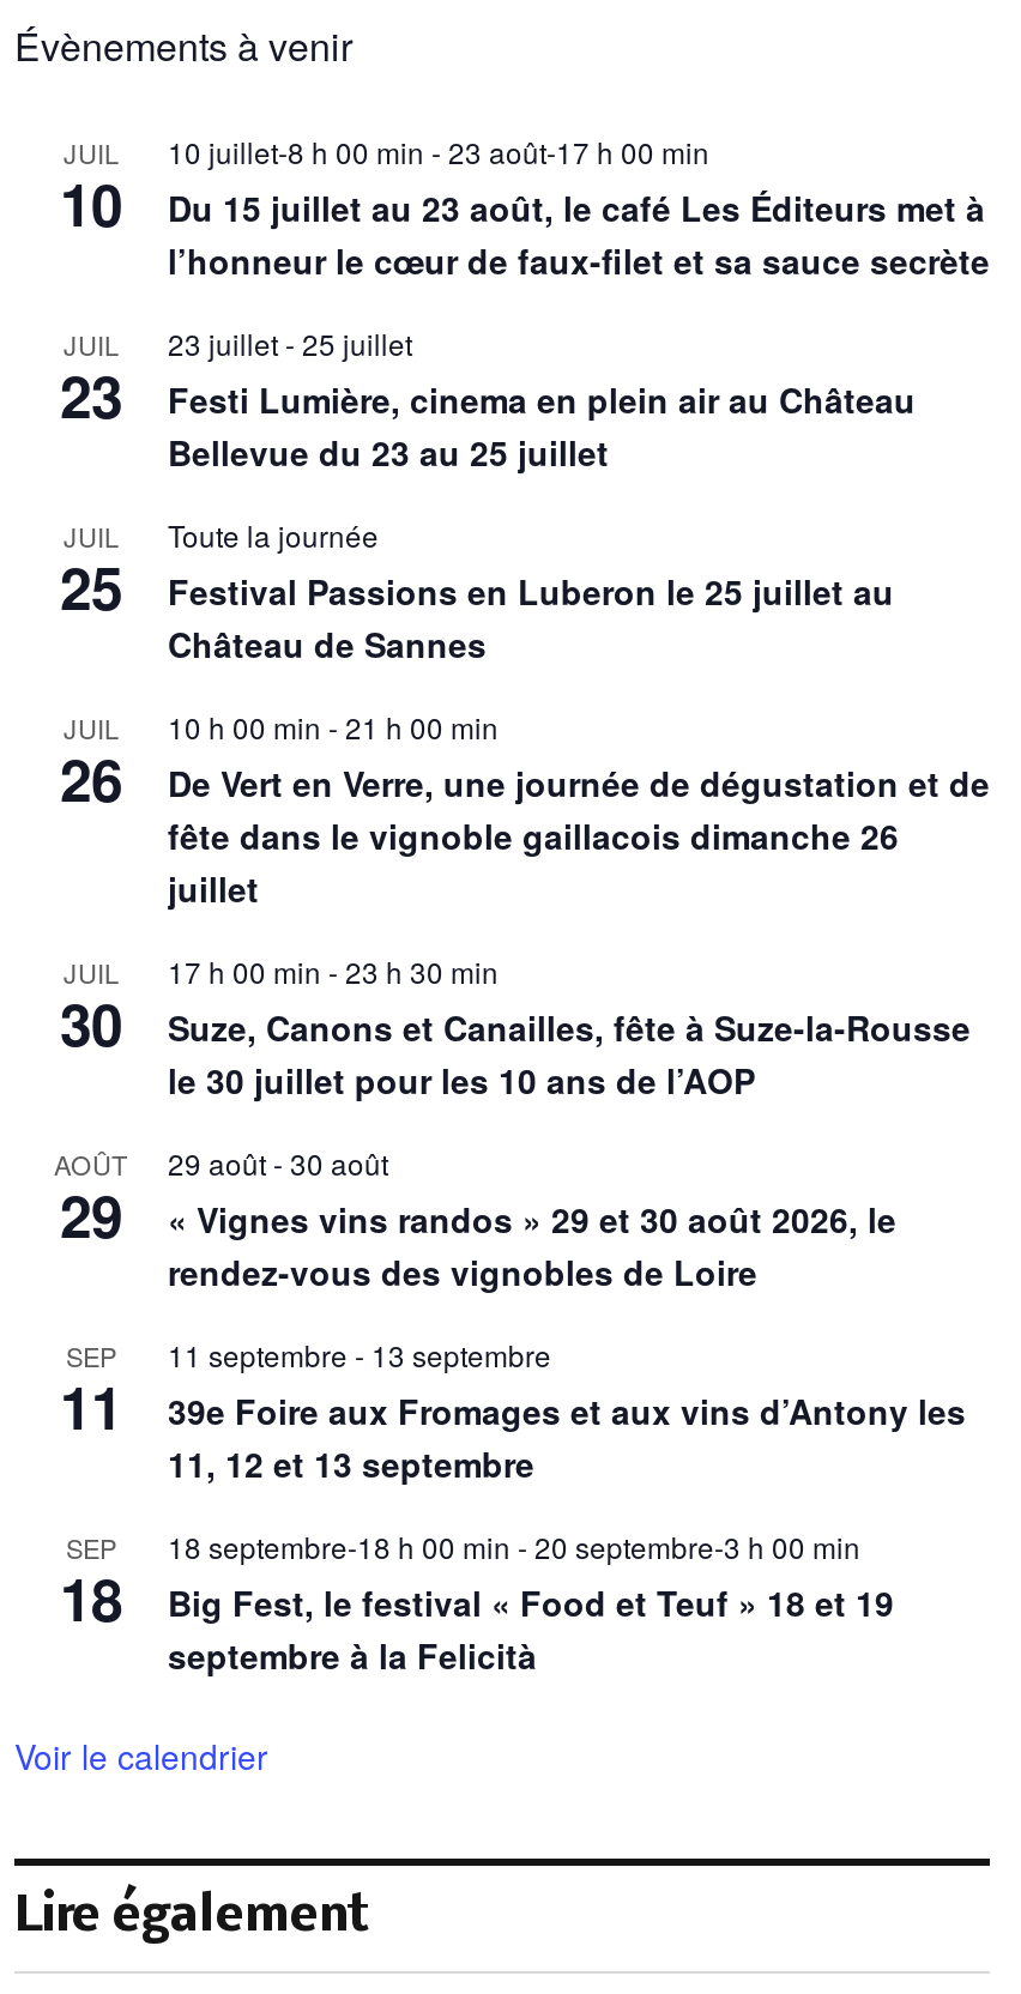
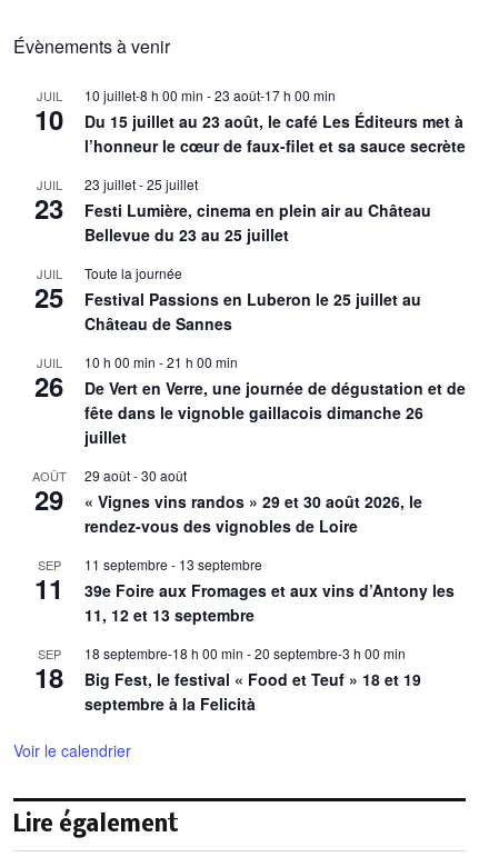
- JUIL
- 30

- 17 h 00 min - 23 h 30 min
- Suze, Canons et Canailles, fête à Suze-la-Rousse
- le 30 juillet pour les 10 ans de l’AOP
